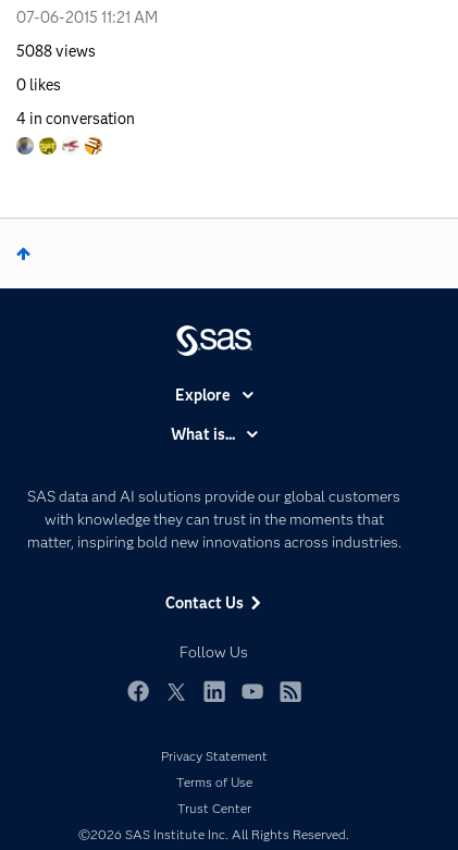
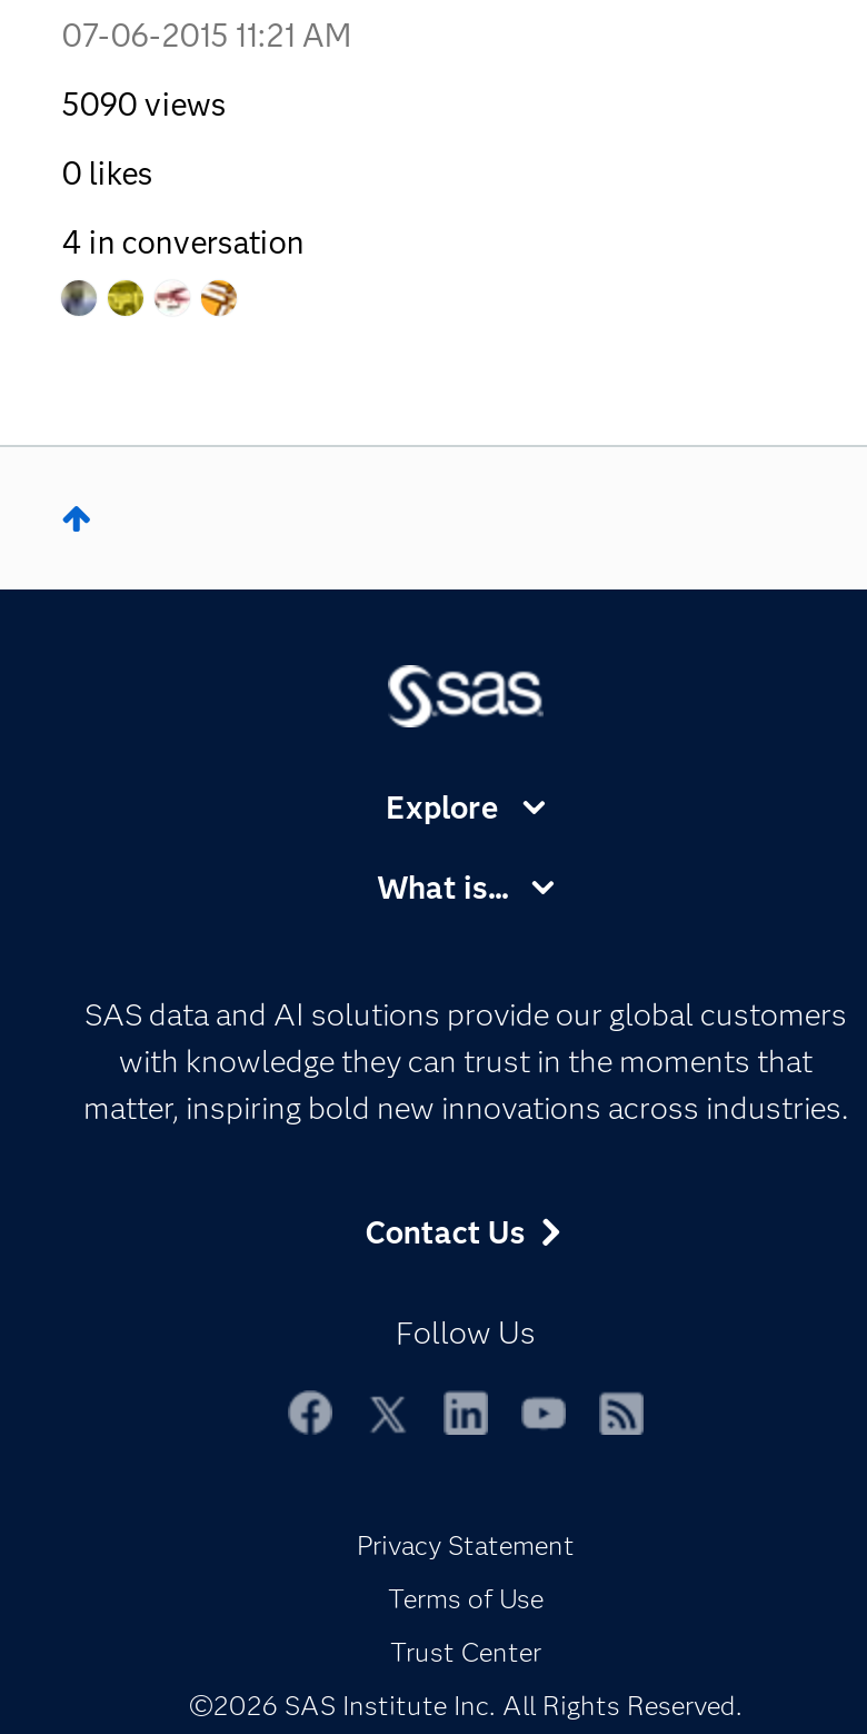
- 5088 views
+ 5090 views
